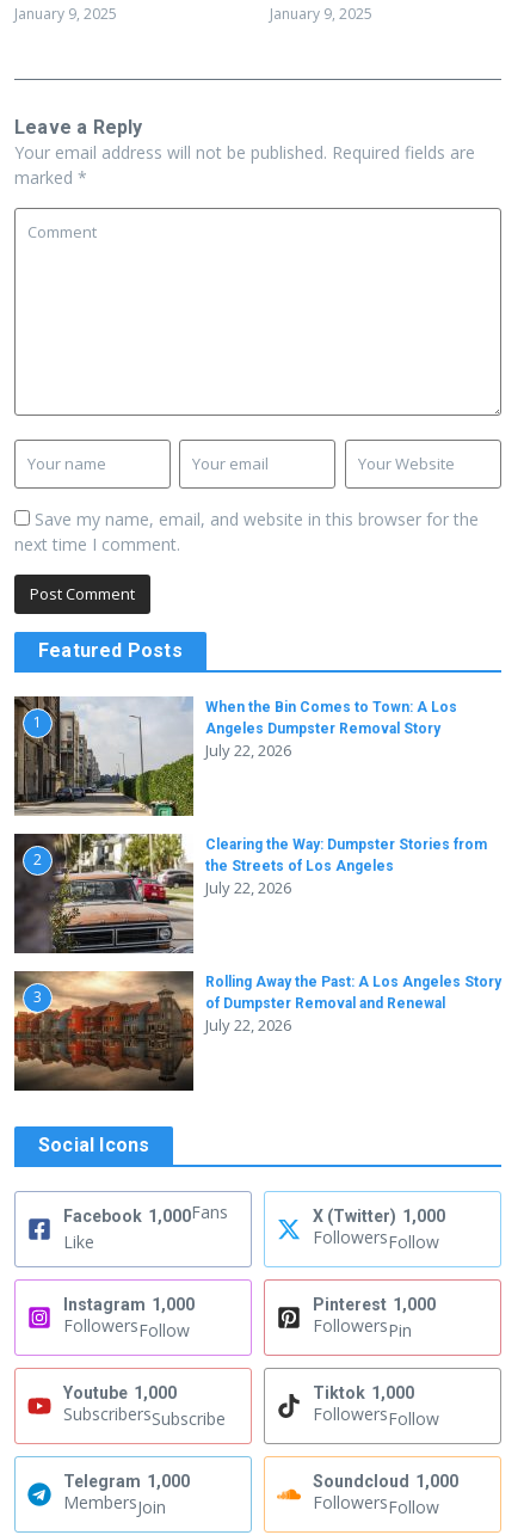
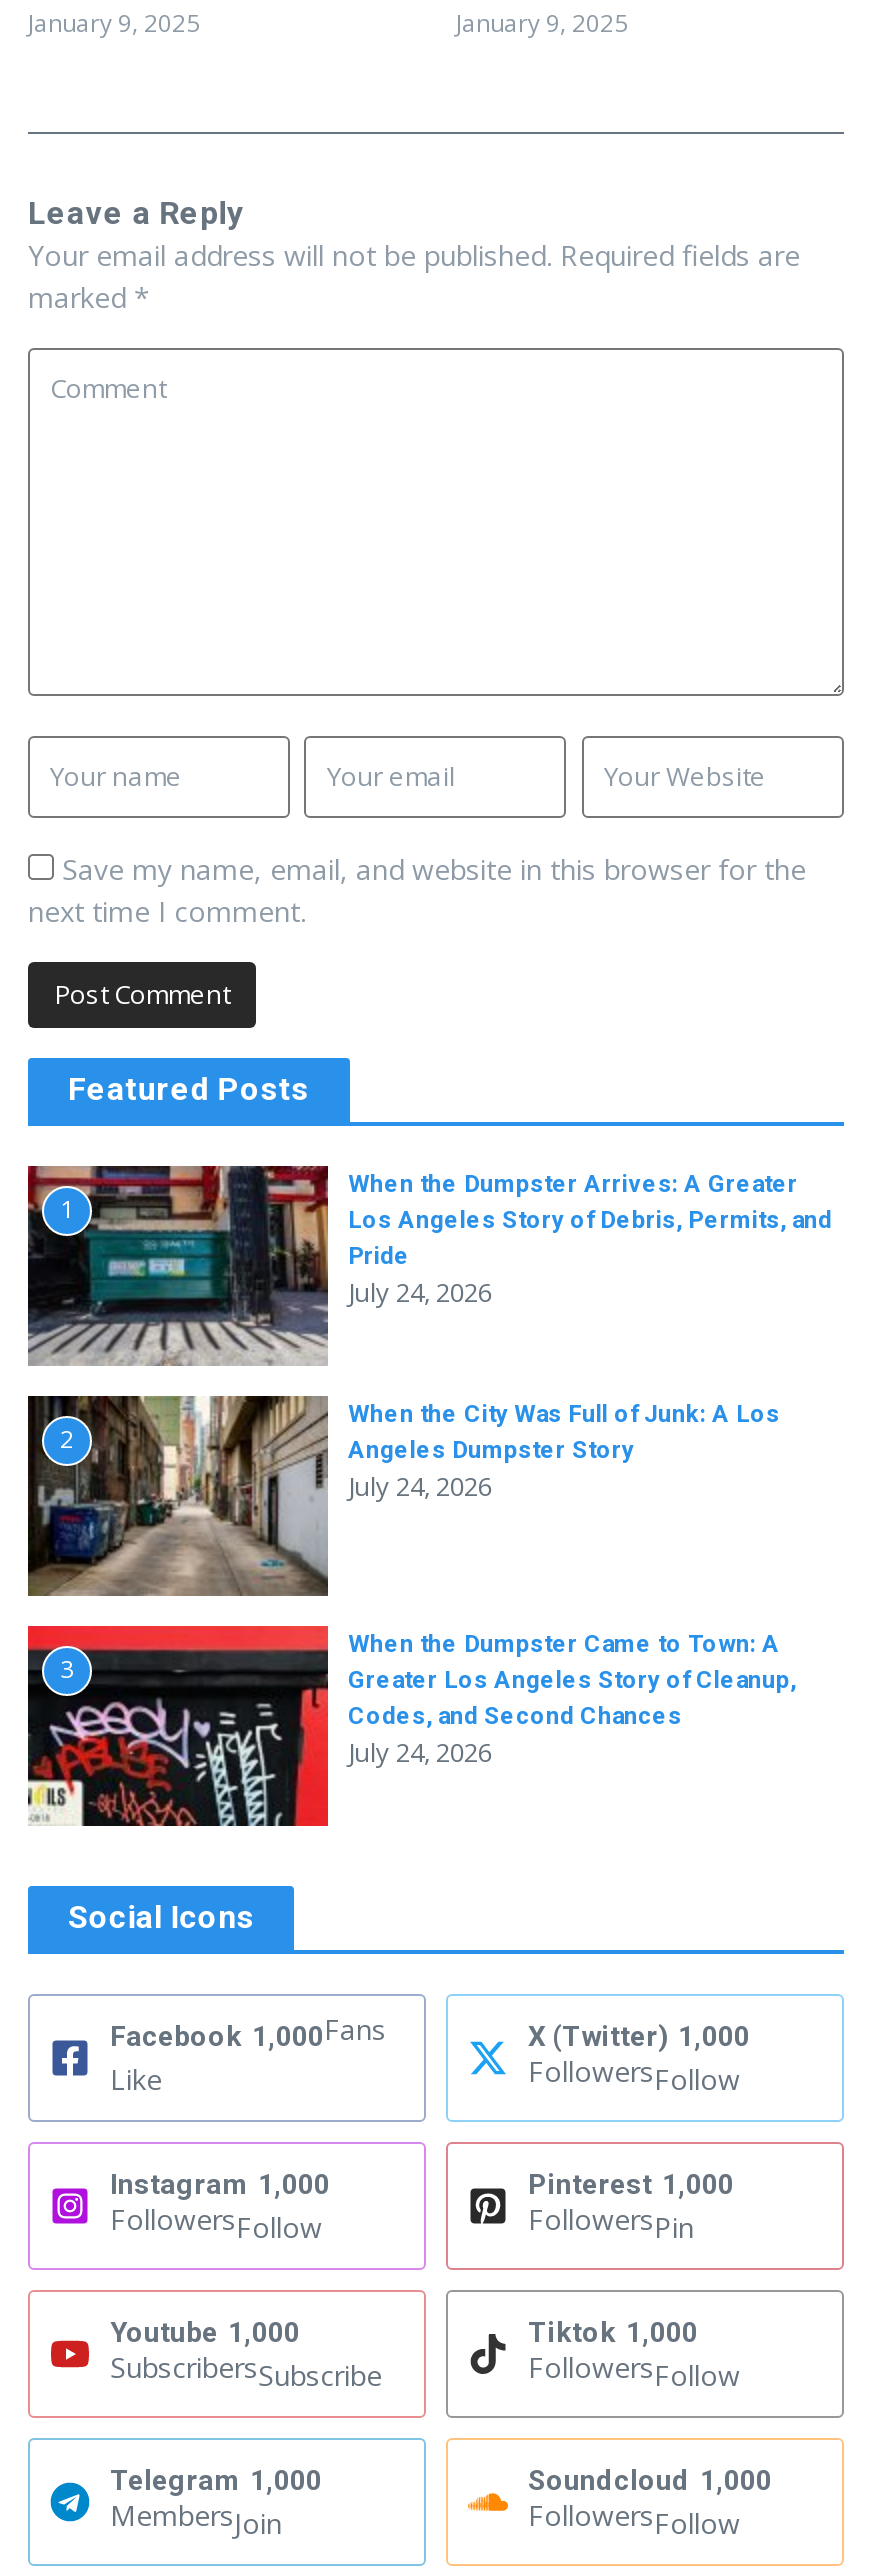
- [image]
- When the Bin Comes to Town: A Los
- Angeles Dumpster Removal Story
- July 22, 2026
+ [image]
+ When the Dumpster Arrives: A Greater
+ Los Angeles Story of Debris, Permits, and
+ Pride
+ July 24, 2026

- [image]
- Clearing the Way: Dumpster Stories from
- the Streets of Los Angeles
- July 22, 2026
+ [image]
+ When the City Was Full of Junk: A Los
+ Angeles Dumpster Story
+ July 24, 2026

- [image]
- Rolling Away the Past: A Los Angeles Story
- of Dumpster Removal and Renewal
- July 22, 2026
+ [image]
+ When the Dumpster Came to Town: A
+ Greater Los Angeles Story of Cleanup,
+ Codes, and Second Chances
+ July 24, 2026
